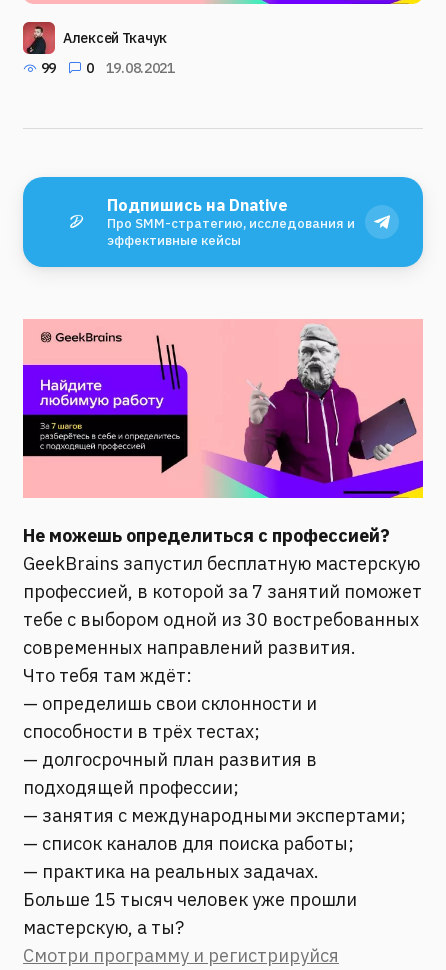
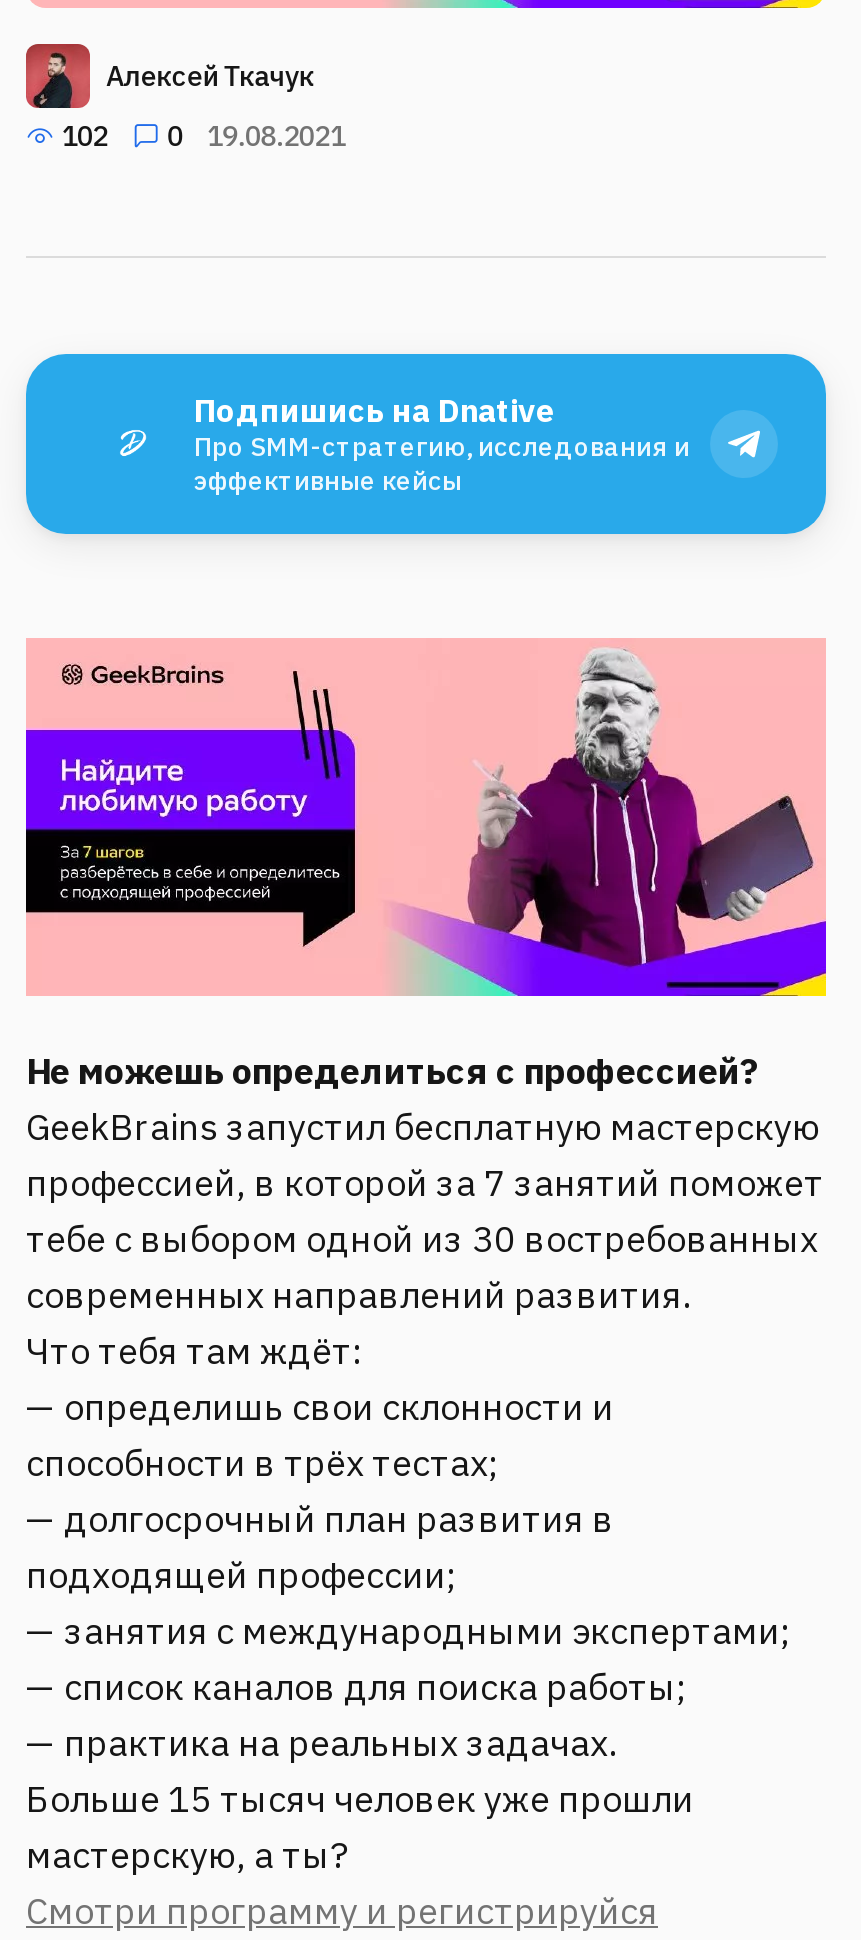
- 99 0 19.08.2021
+ 102 0 19.08.2021
